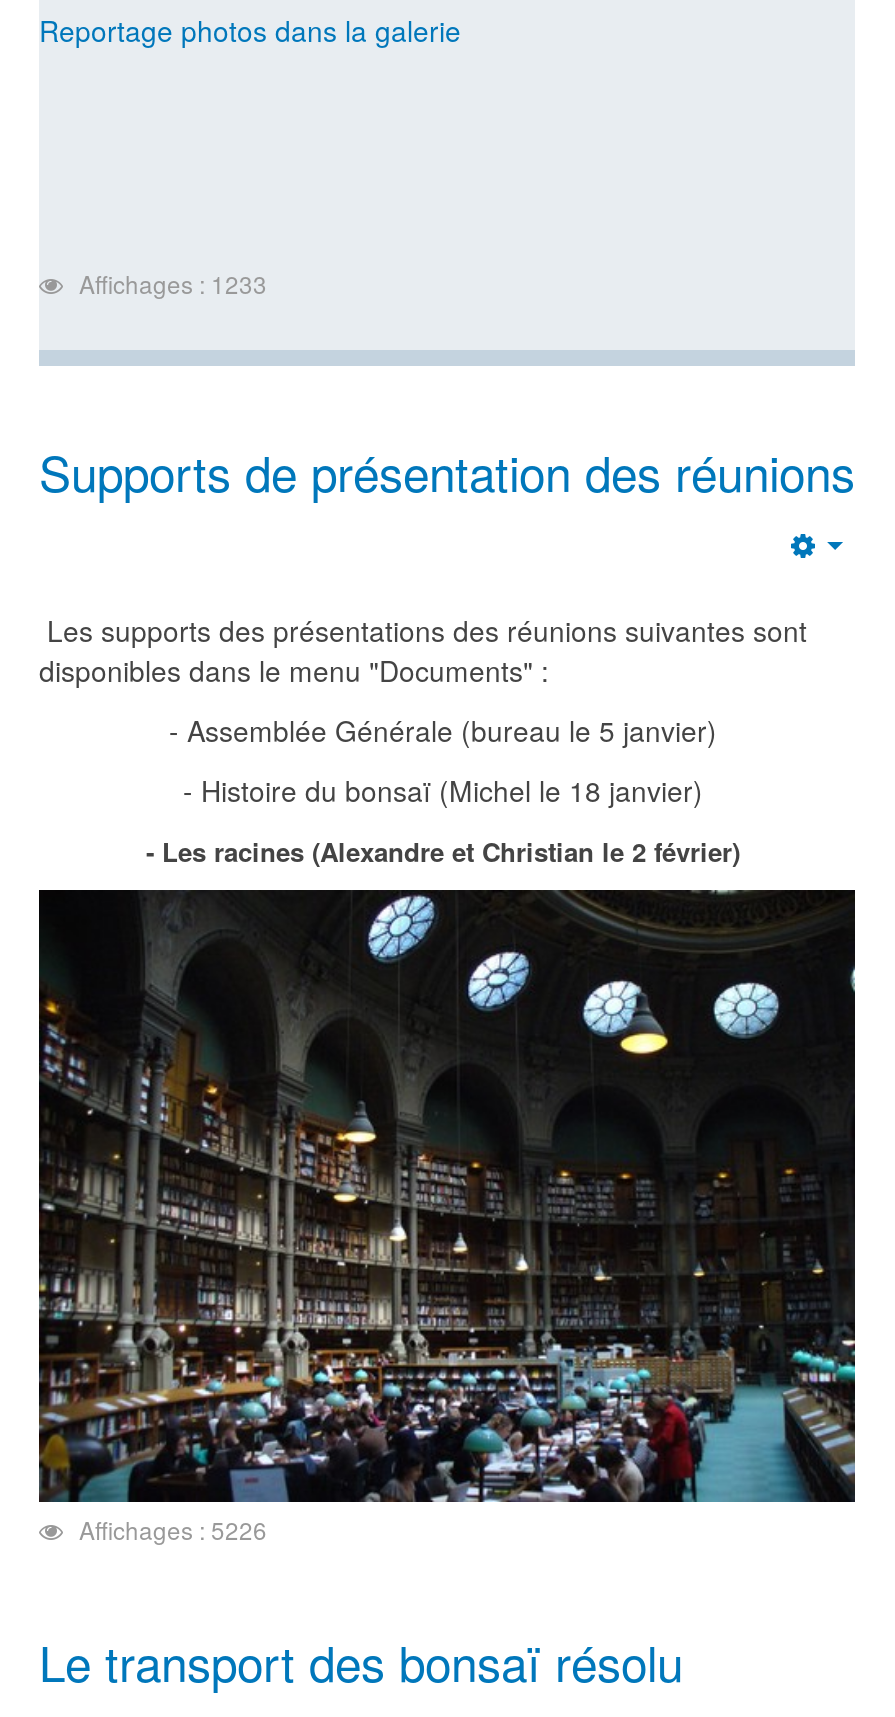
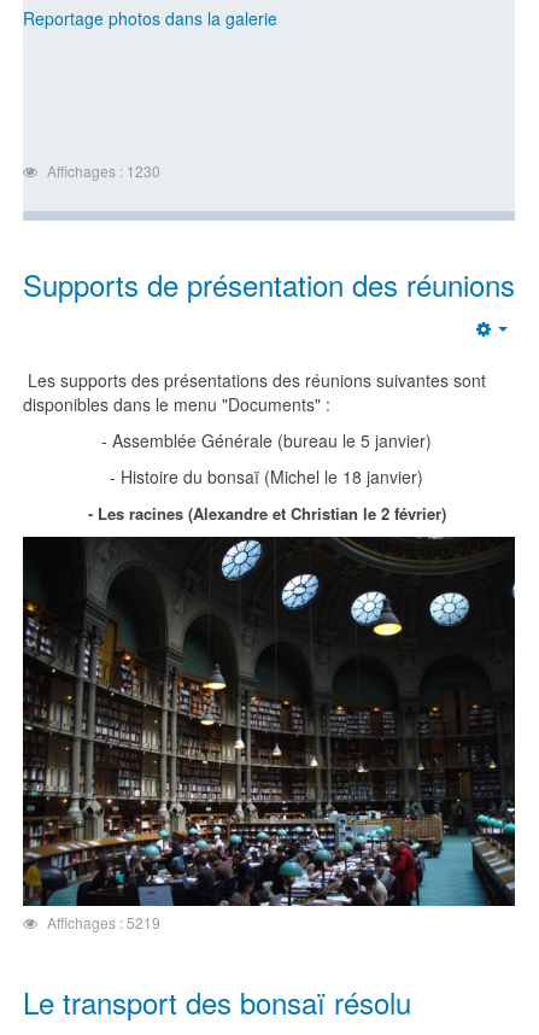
- Affichages : 1233
+ Affichages : 1230

- Affichages : 5226
+ Affichages : 5219
